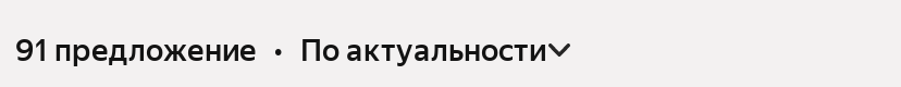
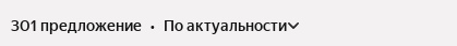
- 91 предложение • по актуальности
+ 301 предложение • по актуальности
